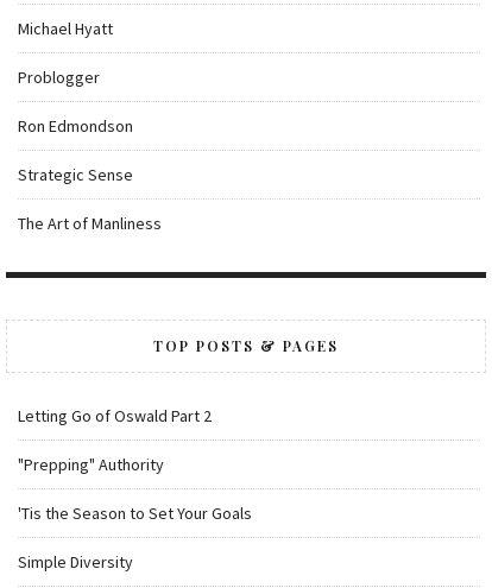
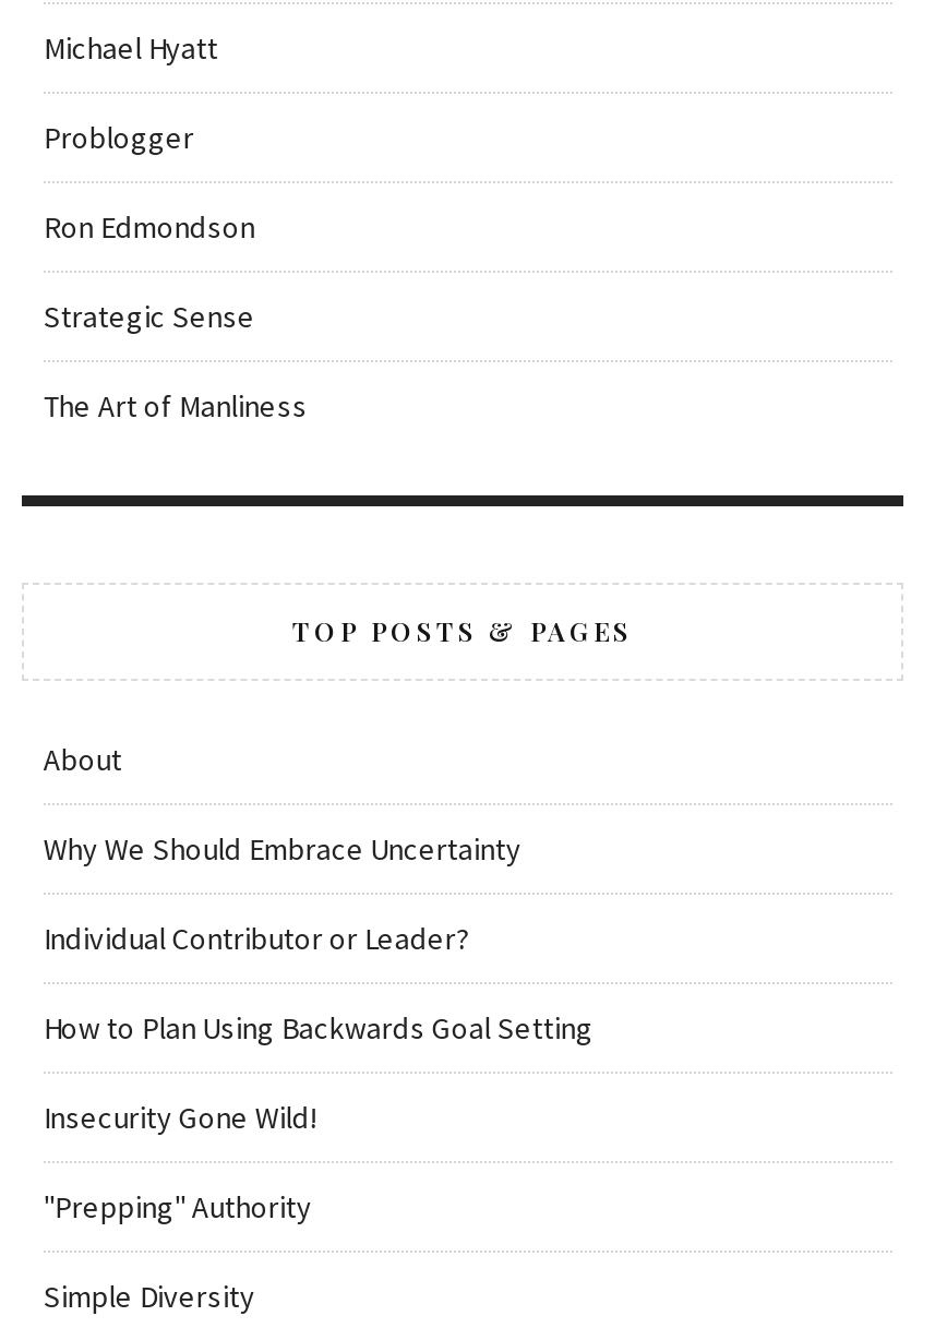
- Letting Go of Oswald Part 2
+ About
+ Why We Should Embrace Uncertainty
+ Individual Contributor or Leader?
+ How to Plan Using Backwards Goal Setting
+ Insecurity Gone Wild!

moved down: "Prepping" Authority

- 'Tis the Season to Set Your Goals
